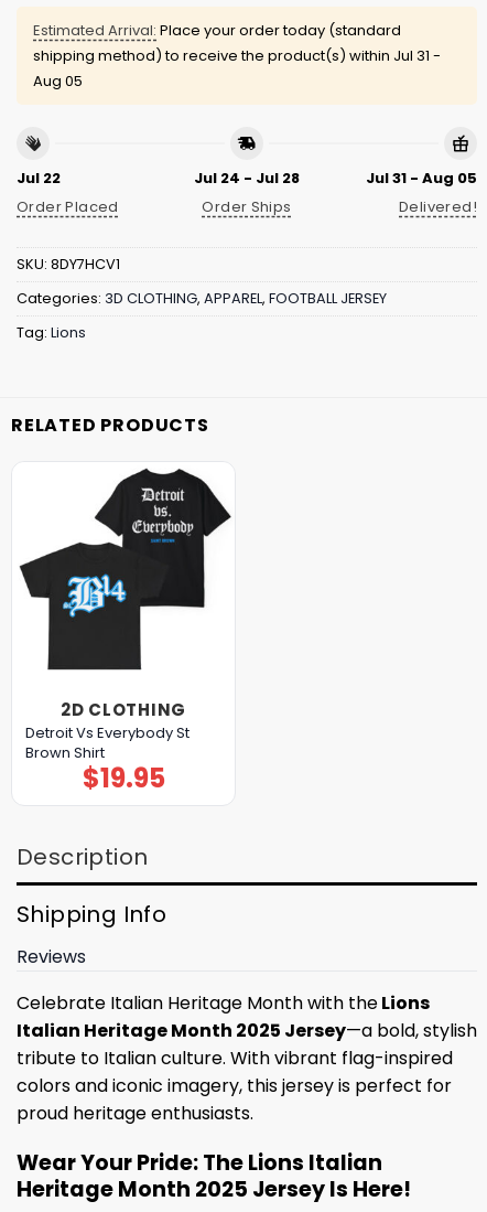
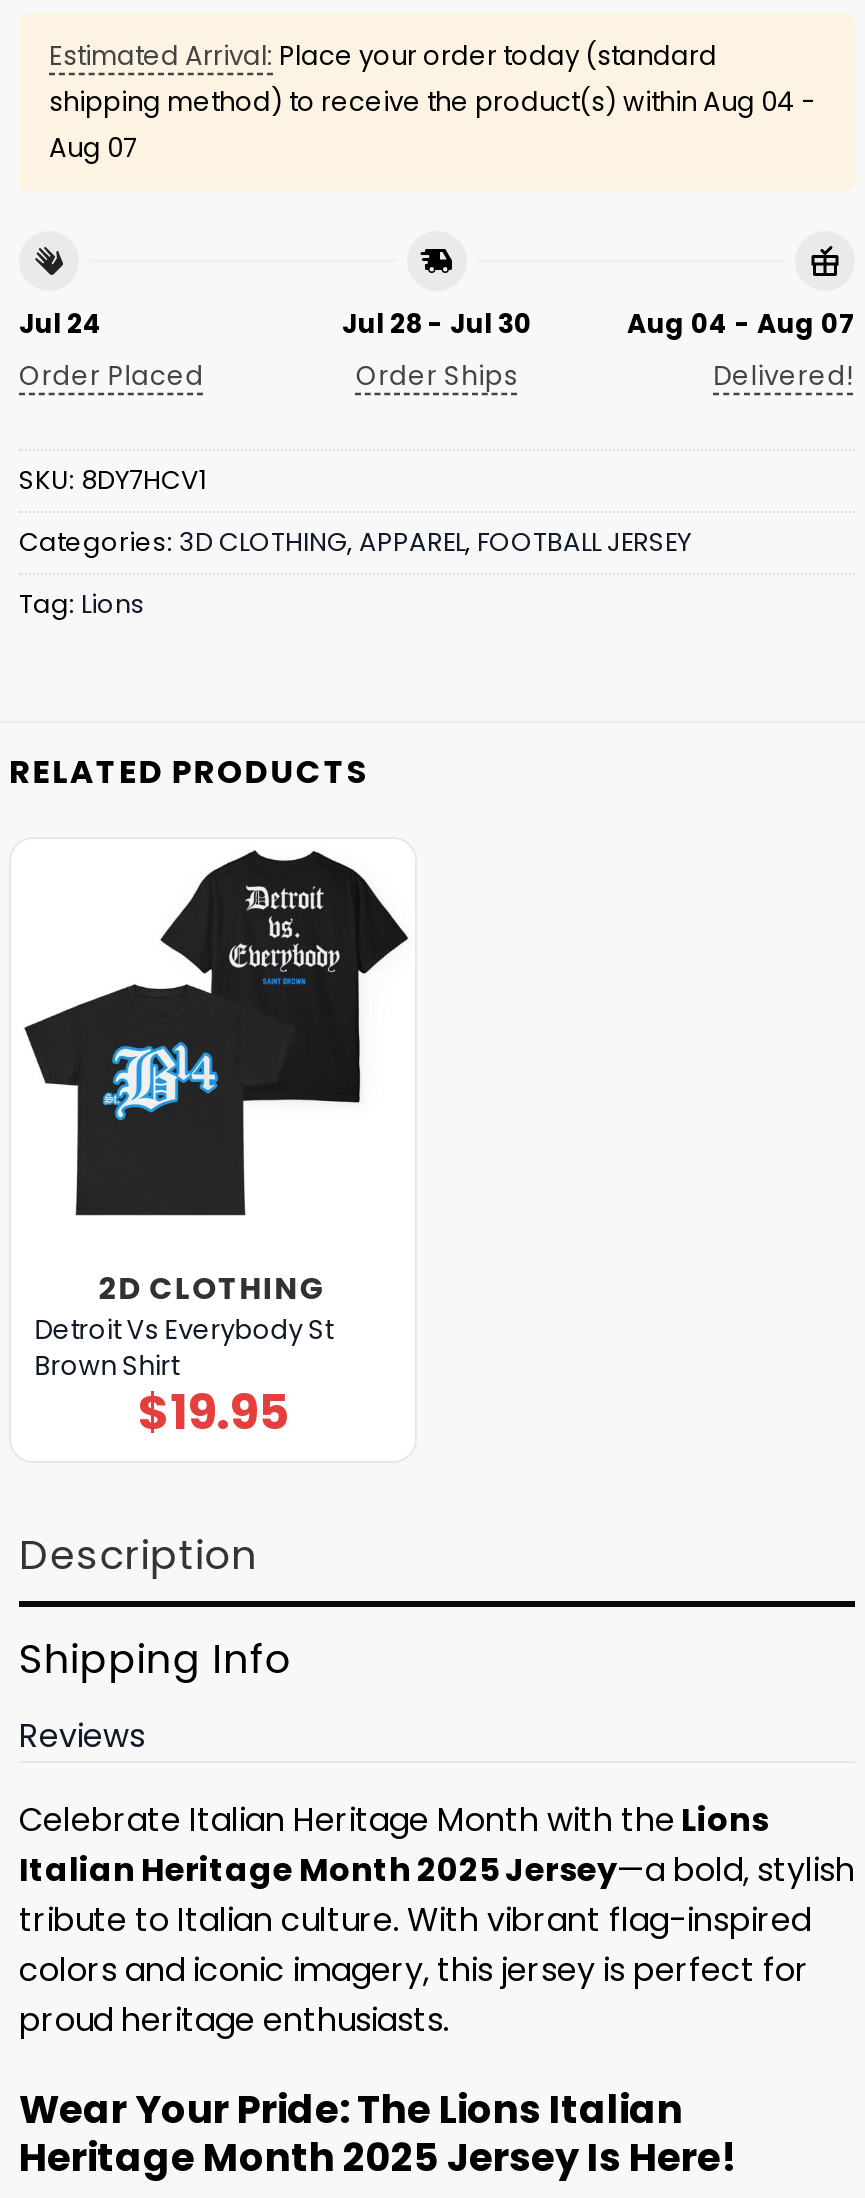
- shipping method) to receive the product(s) within Jul 31 -
+ shipping method) to receive the product(s) within Aug 04 -

- Aug 05
+ Aug 07

- Jul 22
+ Jul 24

- Jul 24 - Jul 28
+ Jul 28 - Jul 30

- Jul 31 - Aug 05
+ Aug 04 - Aug 07
